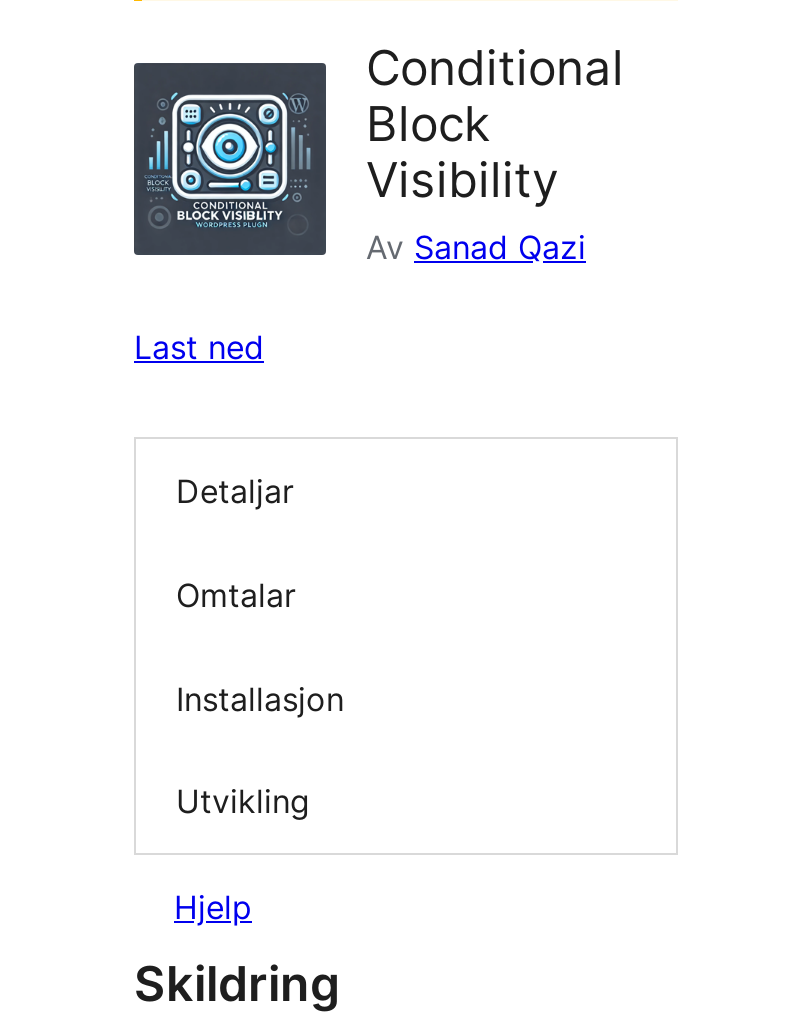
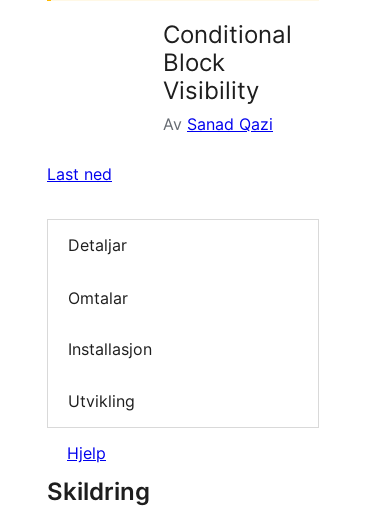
- [image]
